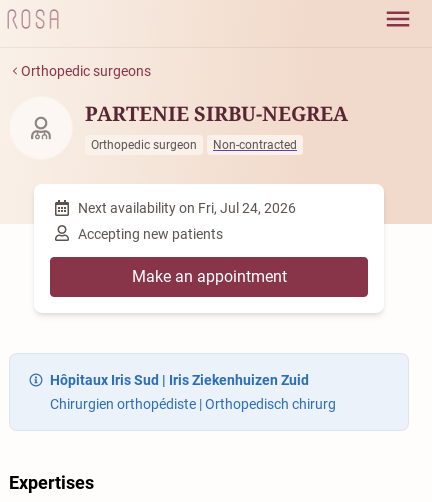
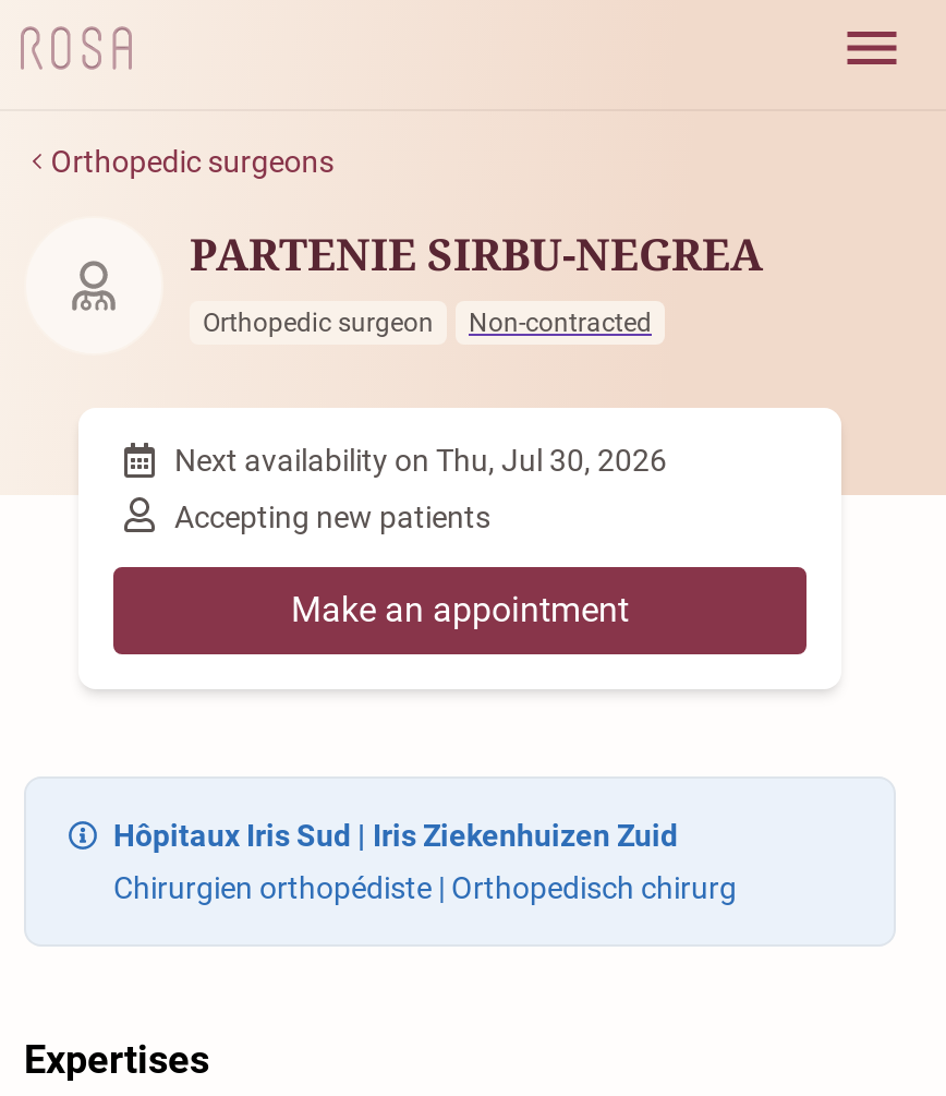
- Next availability on Fri, Jul 24, 2026
+ Next availability on Thu, Jul 30, 2026
